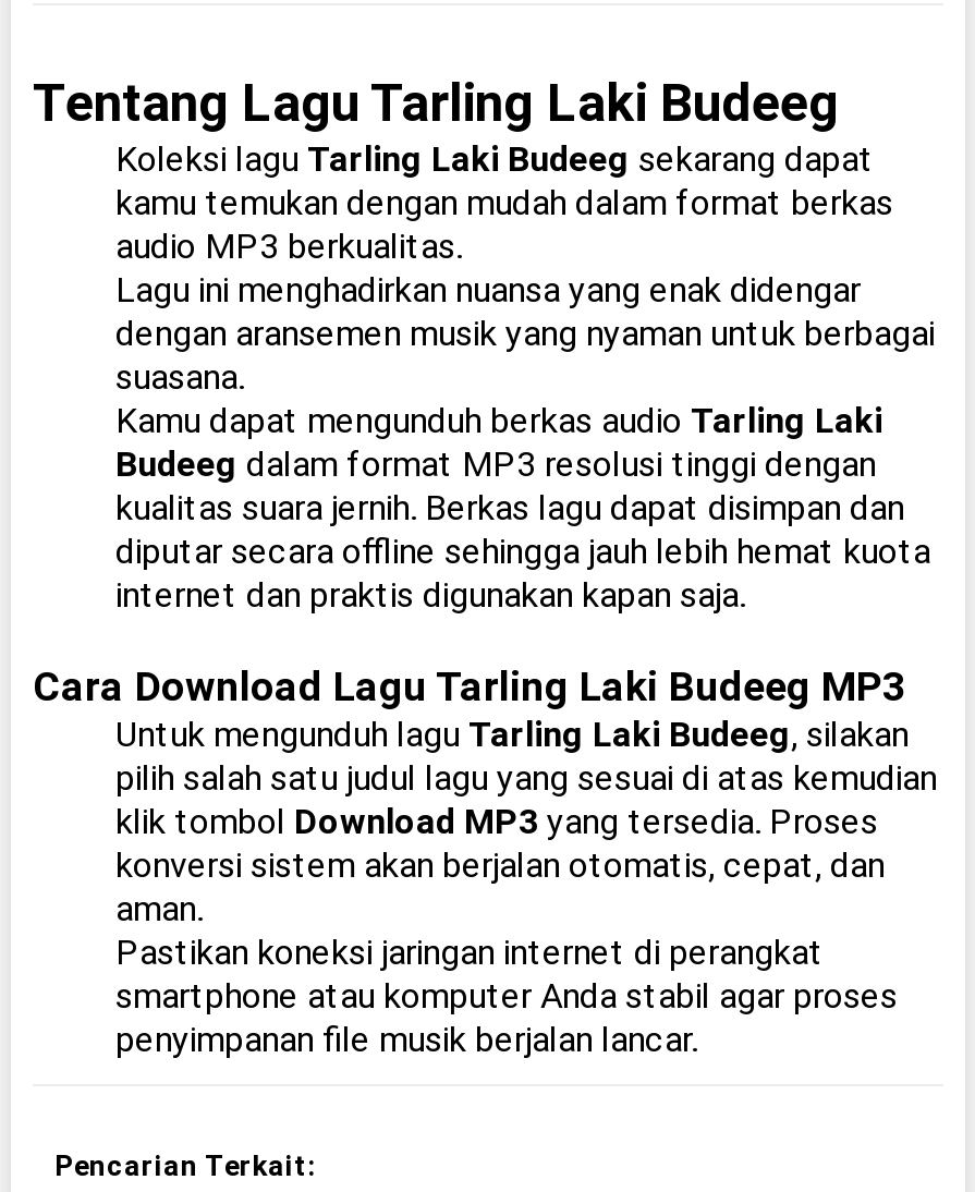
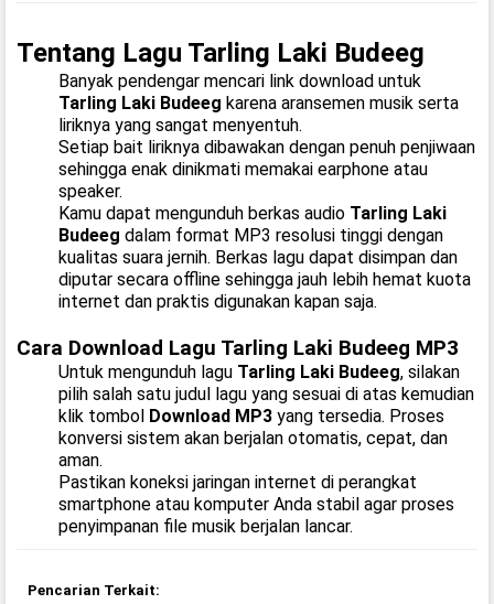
- Koleksi lagu Tarling Laki Budeeg sekarang dapat
- kamu temukan dengan mudah dalam format berkas
- audio MP3 berkualitas.
- Lagu ini menghadirkan nuansa yang enak didengar
- dengan aransemen musik yang nyaman untuk berbagai
- suasana.
+ Banyak pendengar mencari link download untuk
+ Tarling Laki Budeeg karena aransemen musik serta
+ liriknya yang sangat menyentuh.
+ Setiap bait liriknya dibawakan dengan penuh penjiwaan
+ sehingga enak dinikmati memakai earphone atau
+ speaker.
